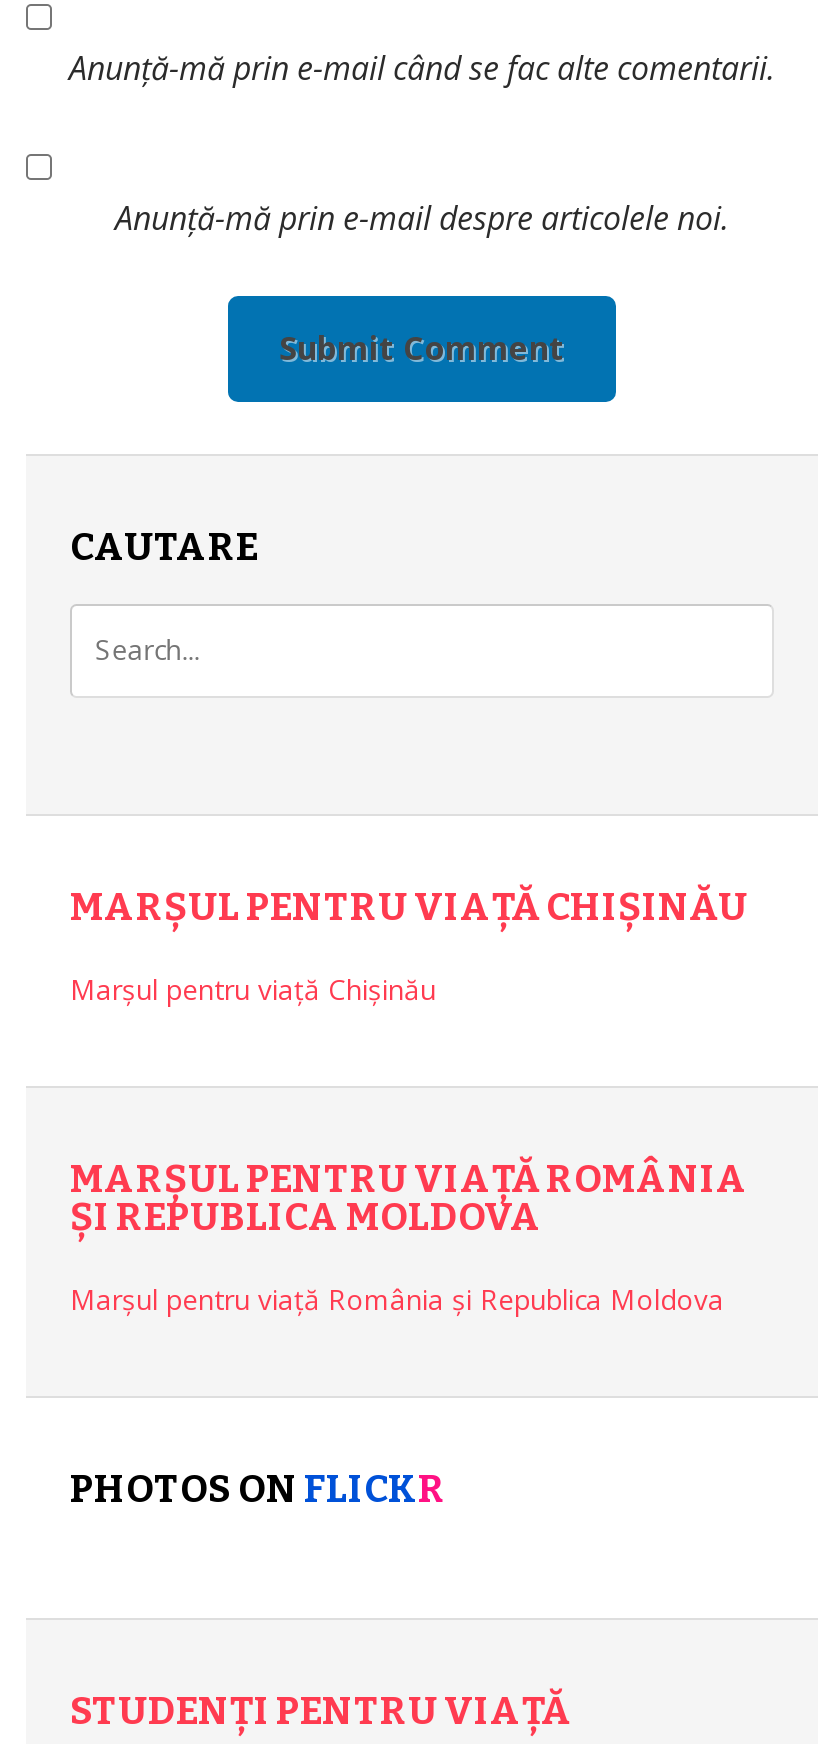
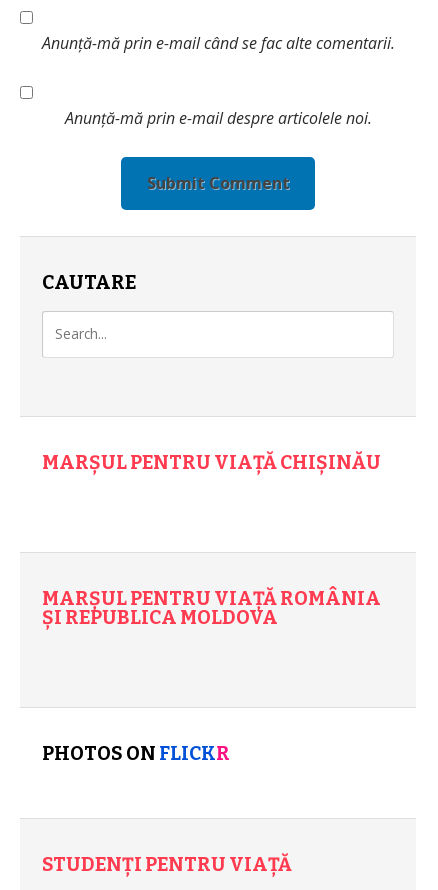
- Marșul pentru viață Chișinău

- Marșul pentru viață România și Republica Moldova
